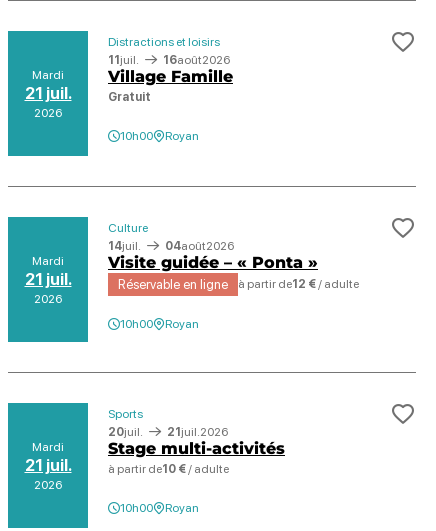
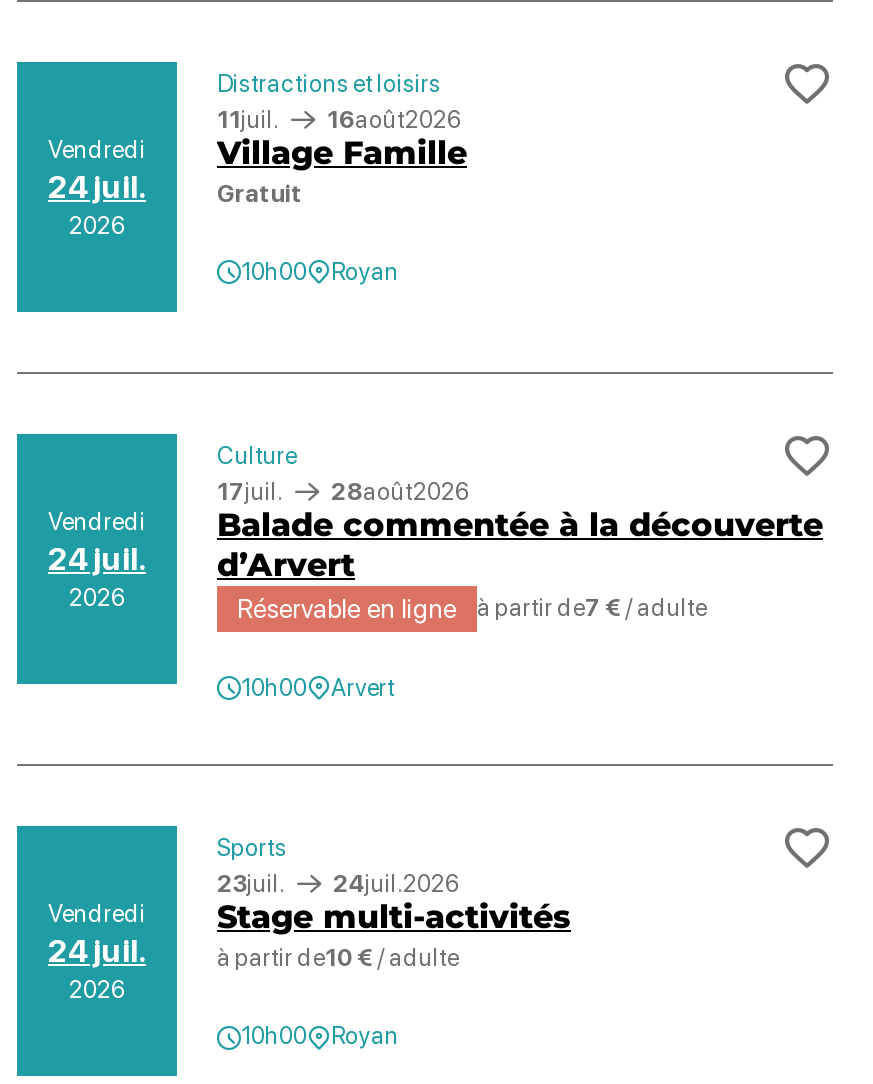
- Mardi
- 21 juil.
+ Vendredi
+ 24 juil.

- 14juil.
- 04août2026
- Mardi
- 21 juil.
+ 17juil.
+ 28août2026
+ Vendredi
+ 24 juil.

- Visite guidée – « Ponta »
+ Balade commentée à la découverte
+ d’Arvert

- à partir de12 €/ adulte
+ à partir de7 €/ adulte

- Royan
+ Arvert

- 20juil.
- 21juil. 2026
- Mardi
- 21 juil.
+ 23juil.
+ 24juil. 2026
+ Vendredi
+ 24 juil.
